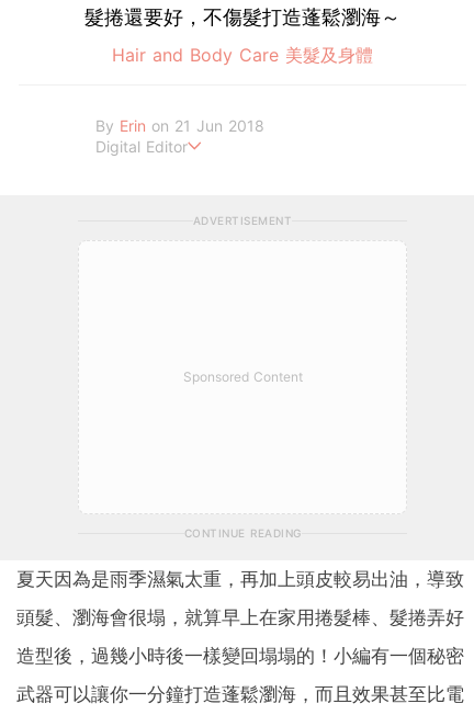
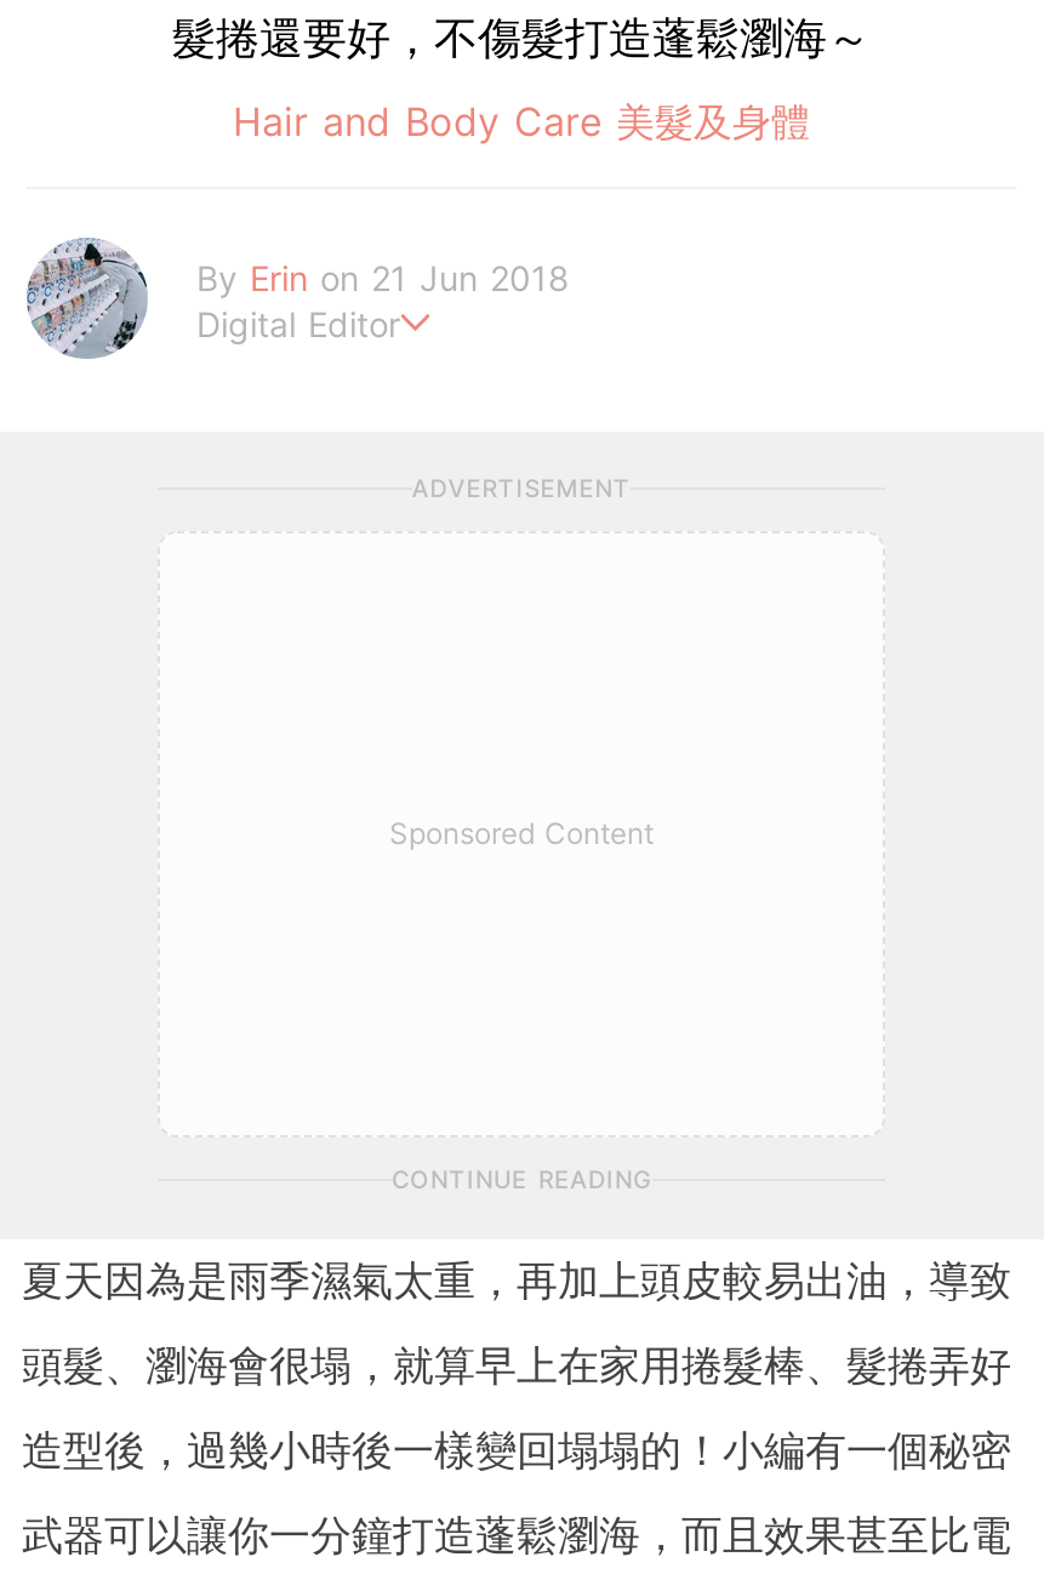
+ [image]
